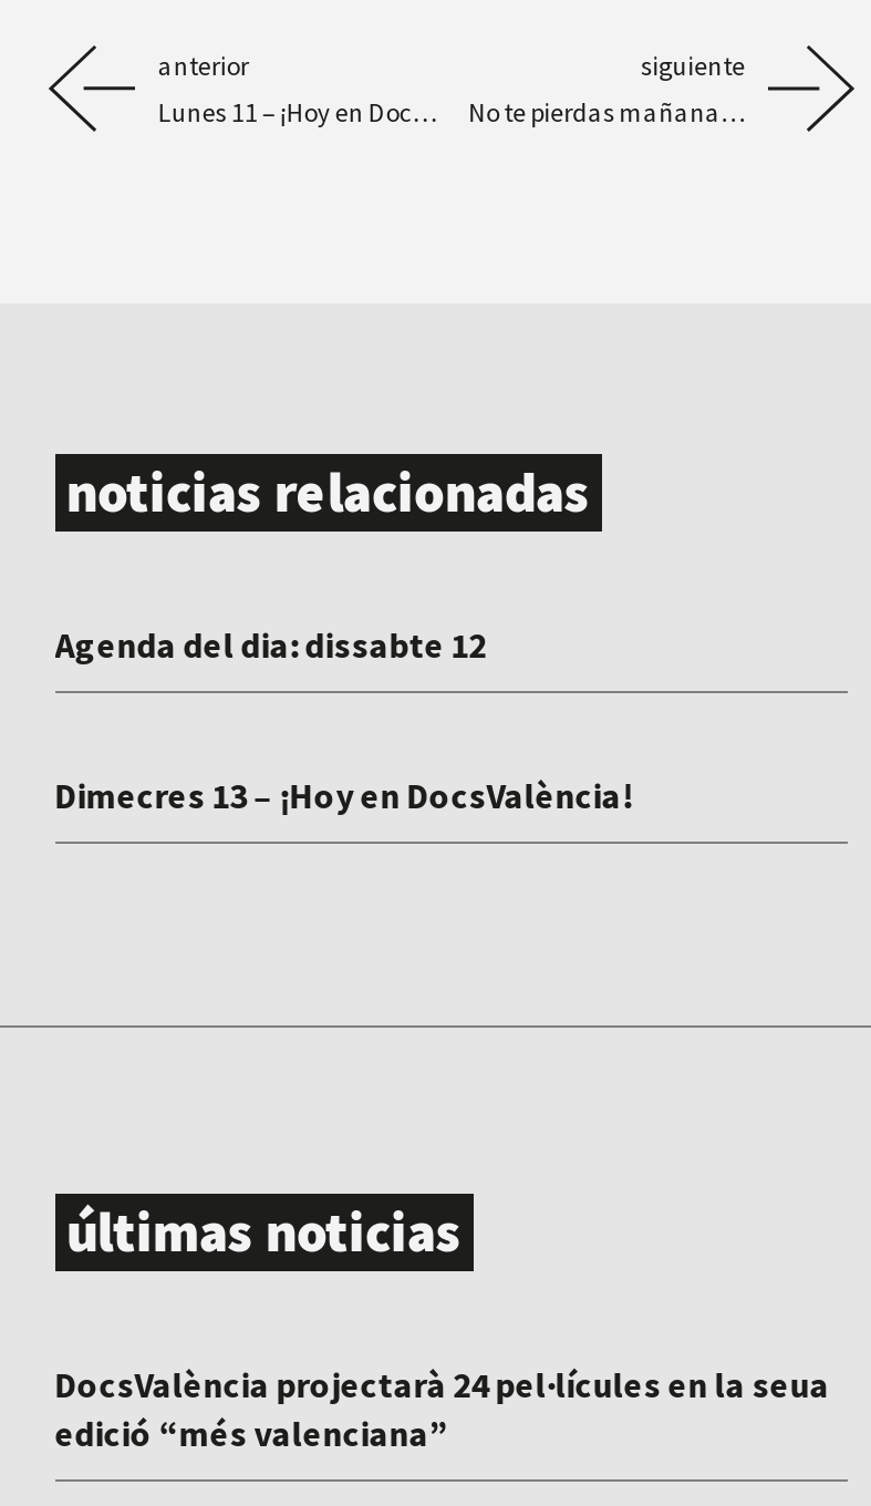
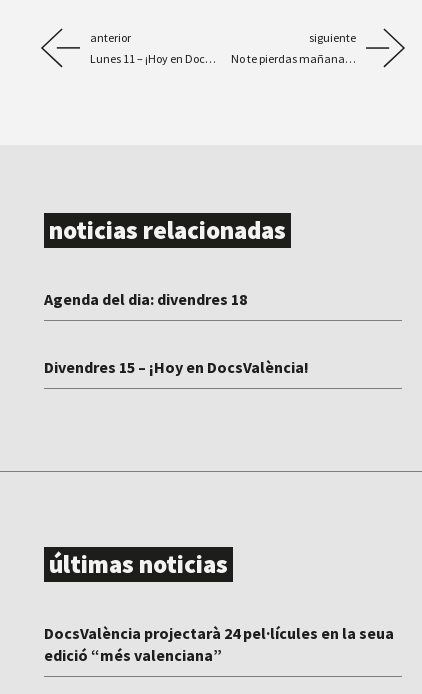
- Agenda del dia: dissabte 12
+ Agenda del dia: divendres 18

- Dimecres 13 – ¡Hoy en DocsValència!
+ Divendres 15 – ¡Hoy en DocsValència!
